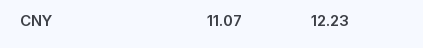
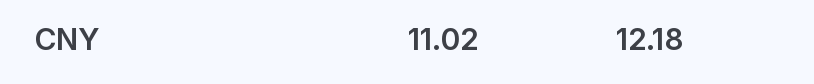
- 11.07
+ 11.02

- 12.23
+ 12.18
